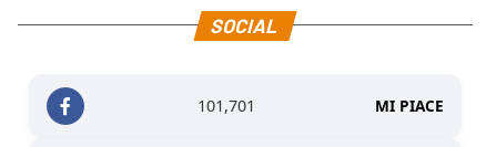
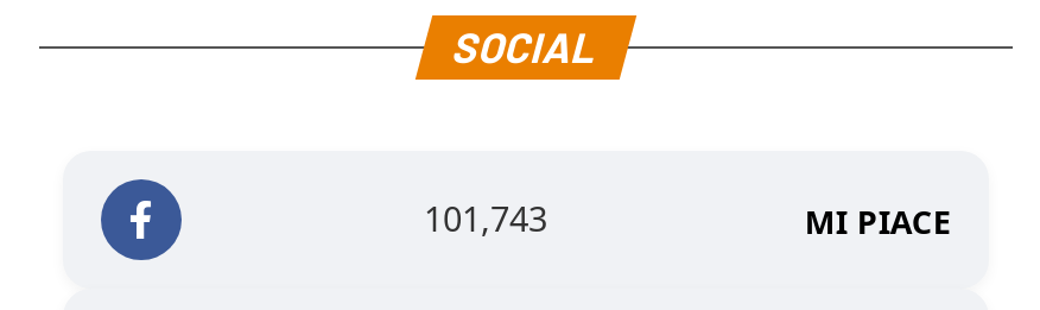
- 101,701
+ 101,743
